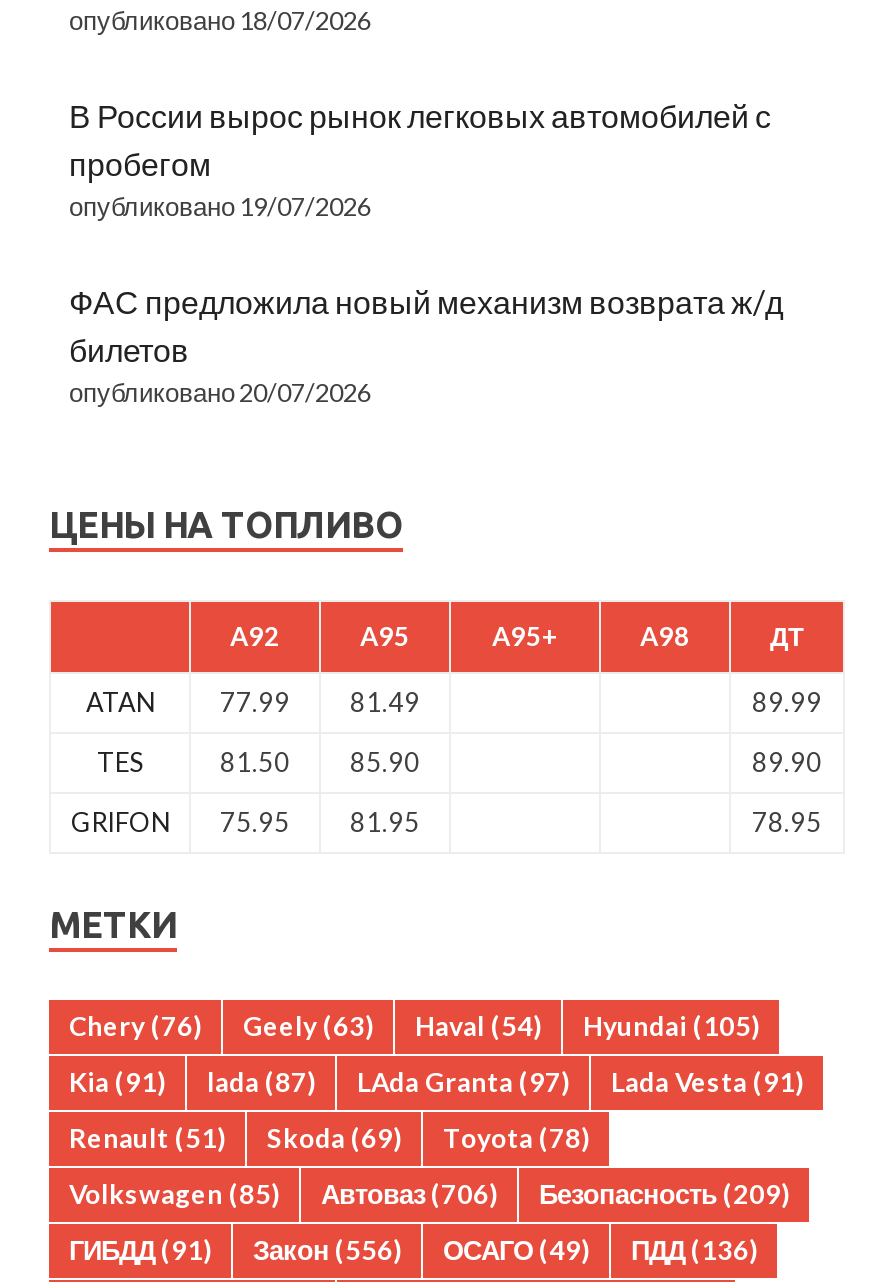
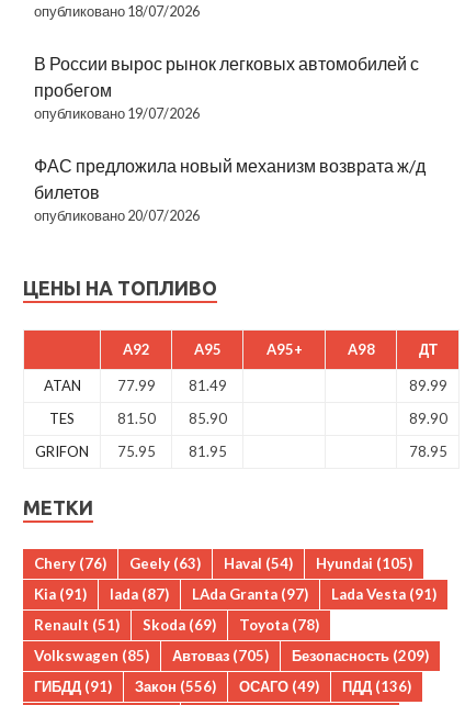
- Volkswagen (85) Автоваз (706) Безопасность (209)
+ Volkswagen (85) Автоваз (705) Безопасность (209)
